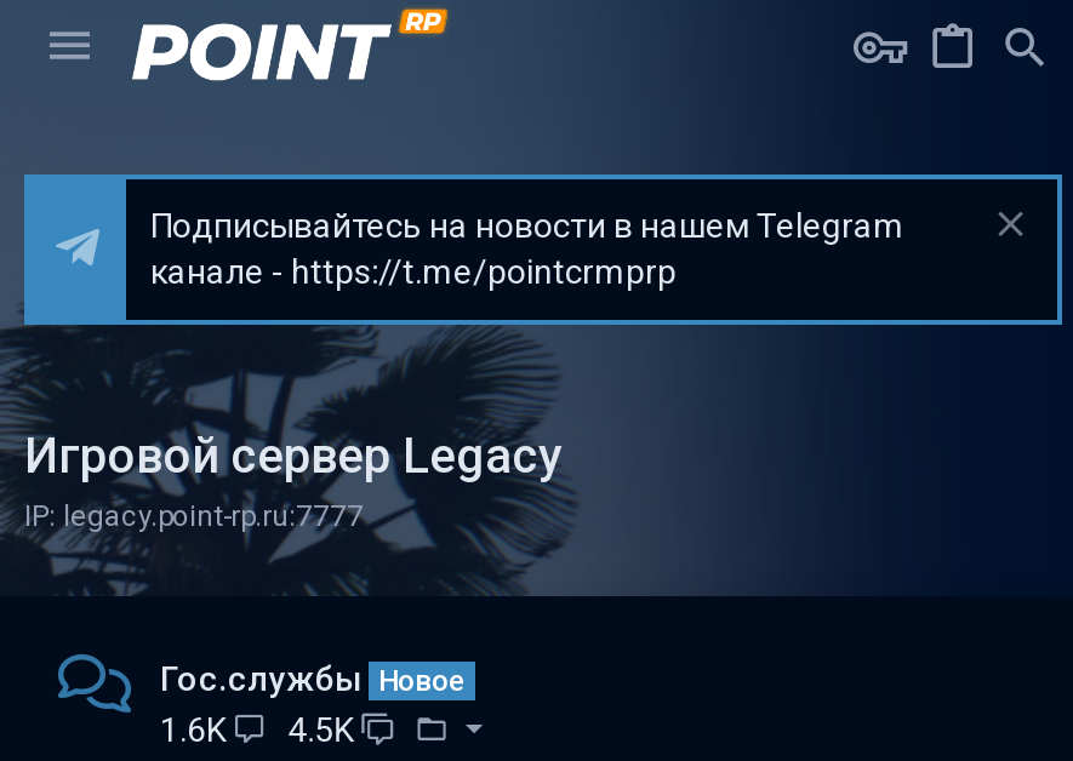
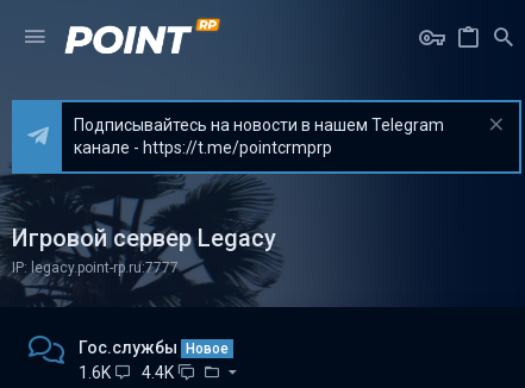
- 1.6K 4.5K
+ 1.6K 4.4K
